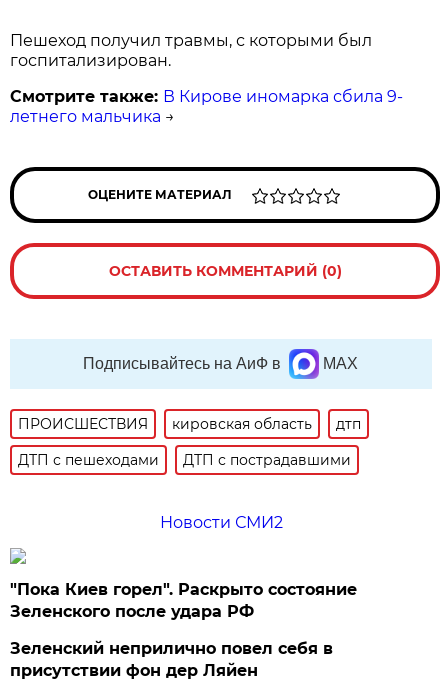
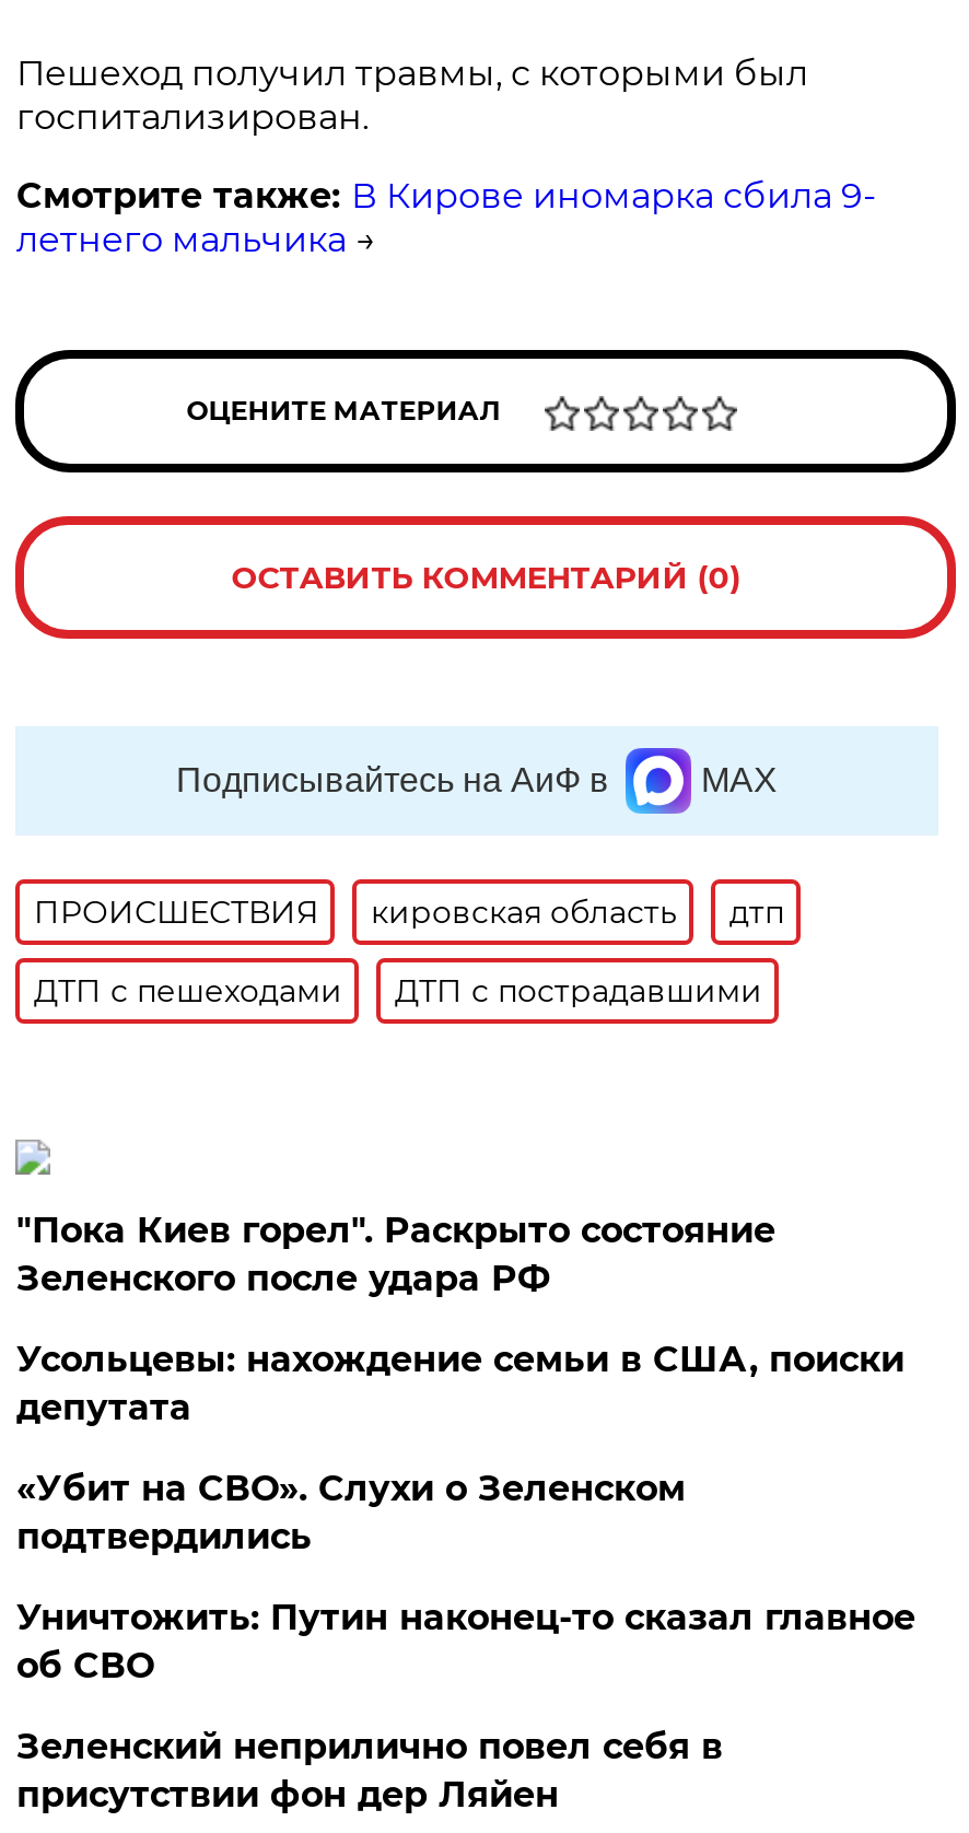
- Новости СМИ2

moved up: "Пока Киев горел". Раскрыто состояние | Зеленского после удара РФ

+ Усольцевы: нахождение семьи в США, поиски
+ депутата
+ «Убит на СВО». Слухи о Зеленском
+ подтвердились
+ Уничтожить: Путин наконец-то сказал главное
+ об СВО
